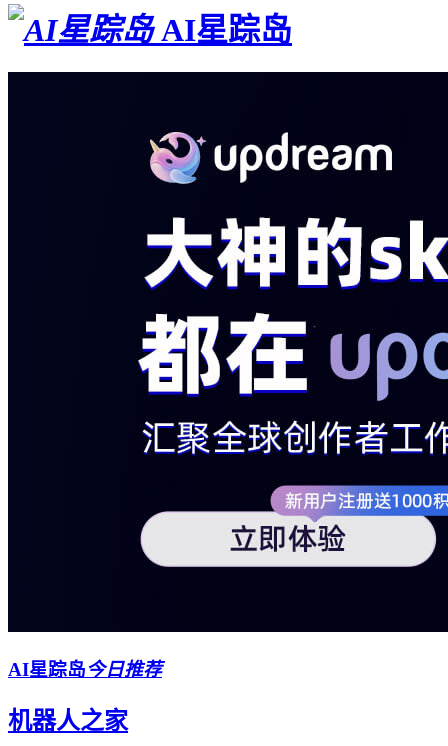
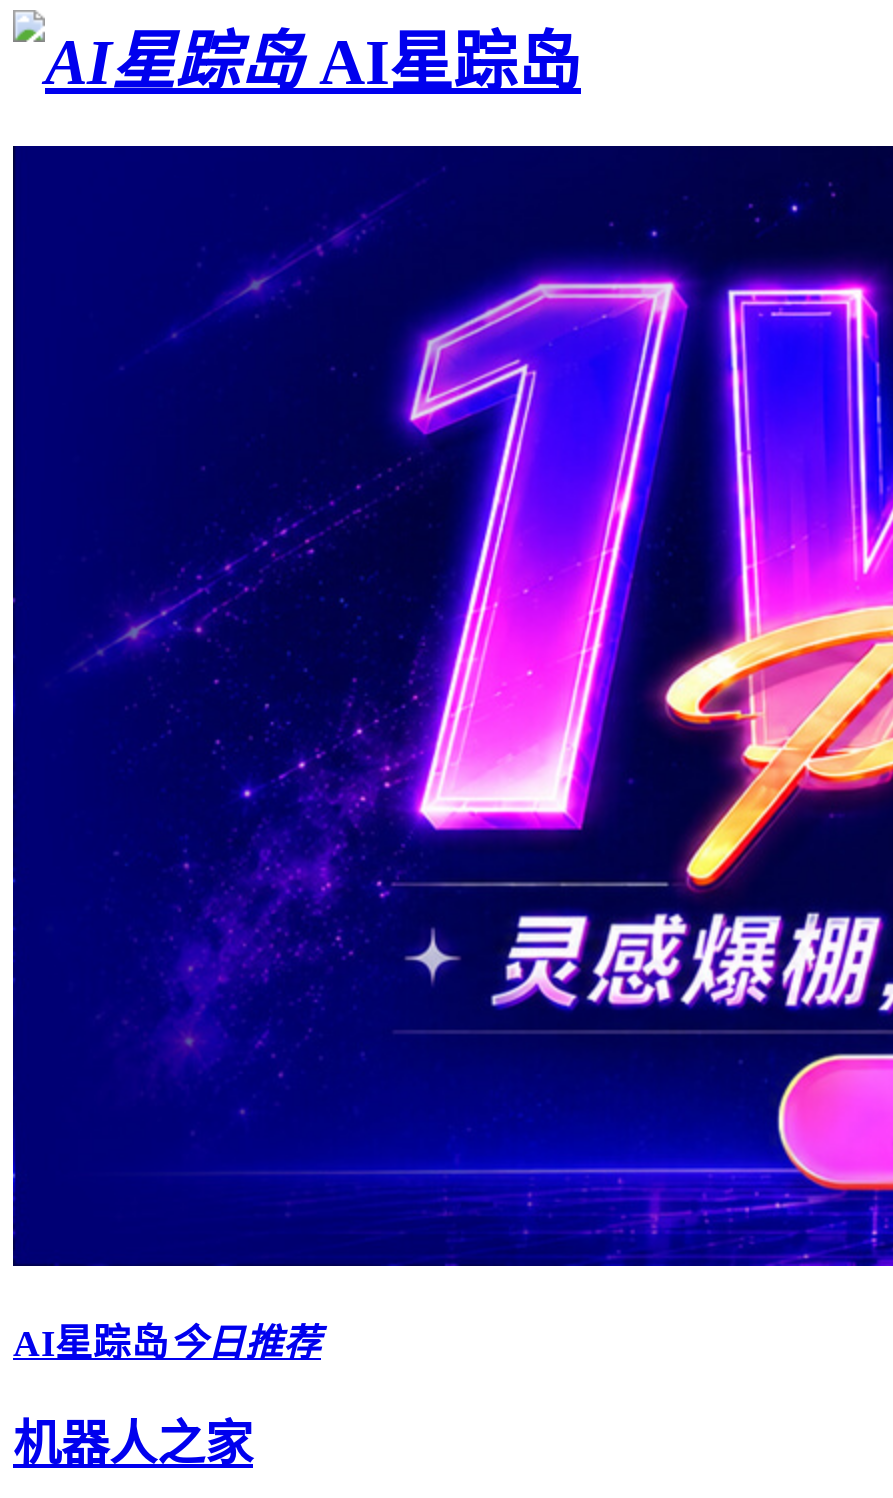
- [image]
+ [image]
